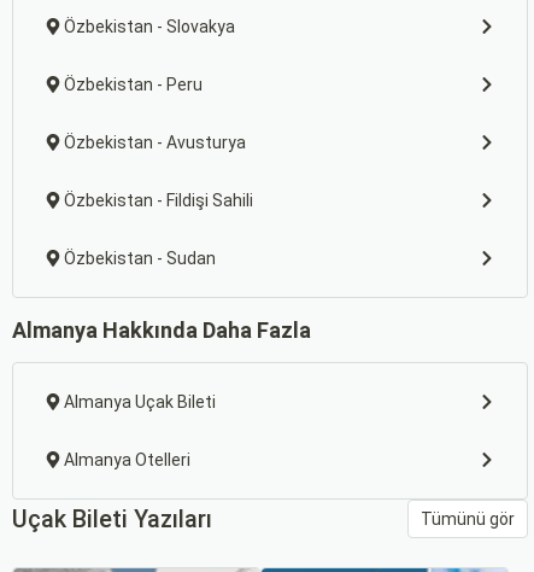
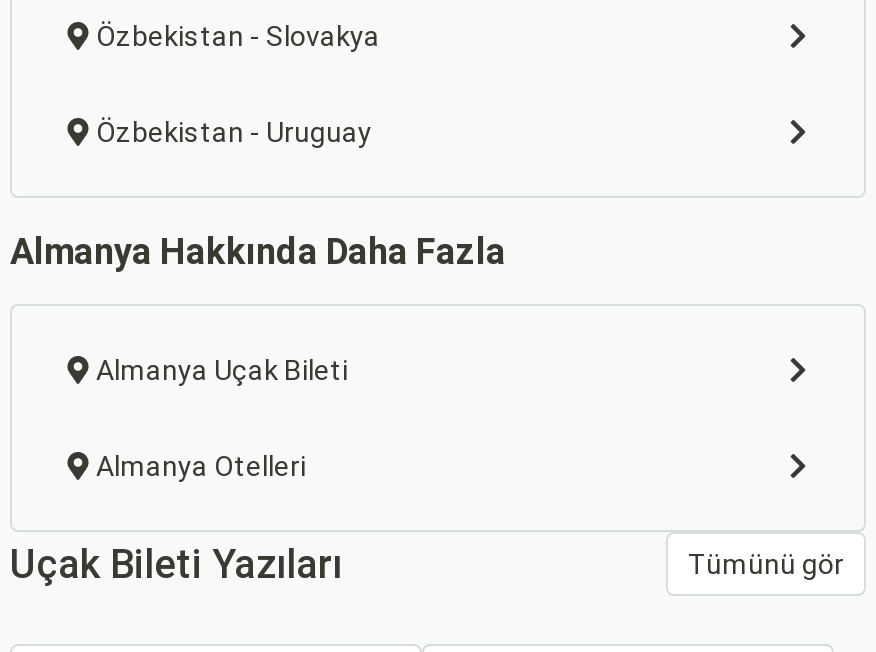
- Özbekistan - Peru
- Özbekistan - Avusturya
- Özbekistan - Fildişi Sahili
- Özbekistan - Sudan
+ Özbekistan - Uruguay
